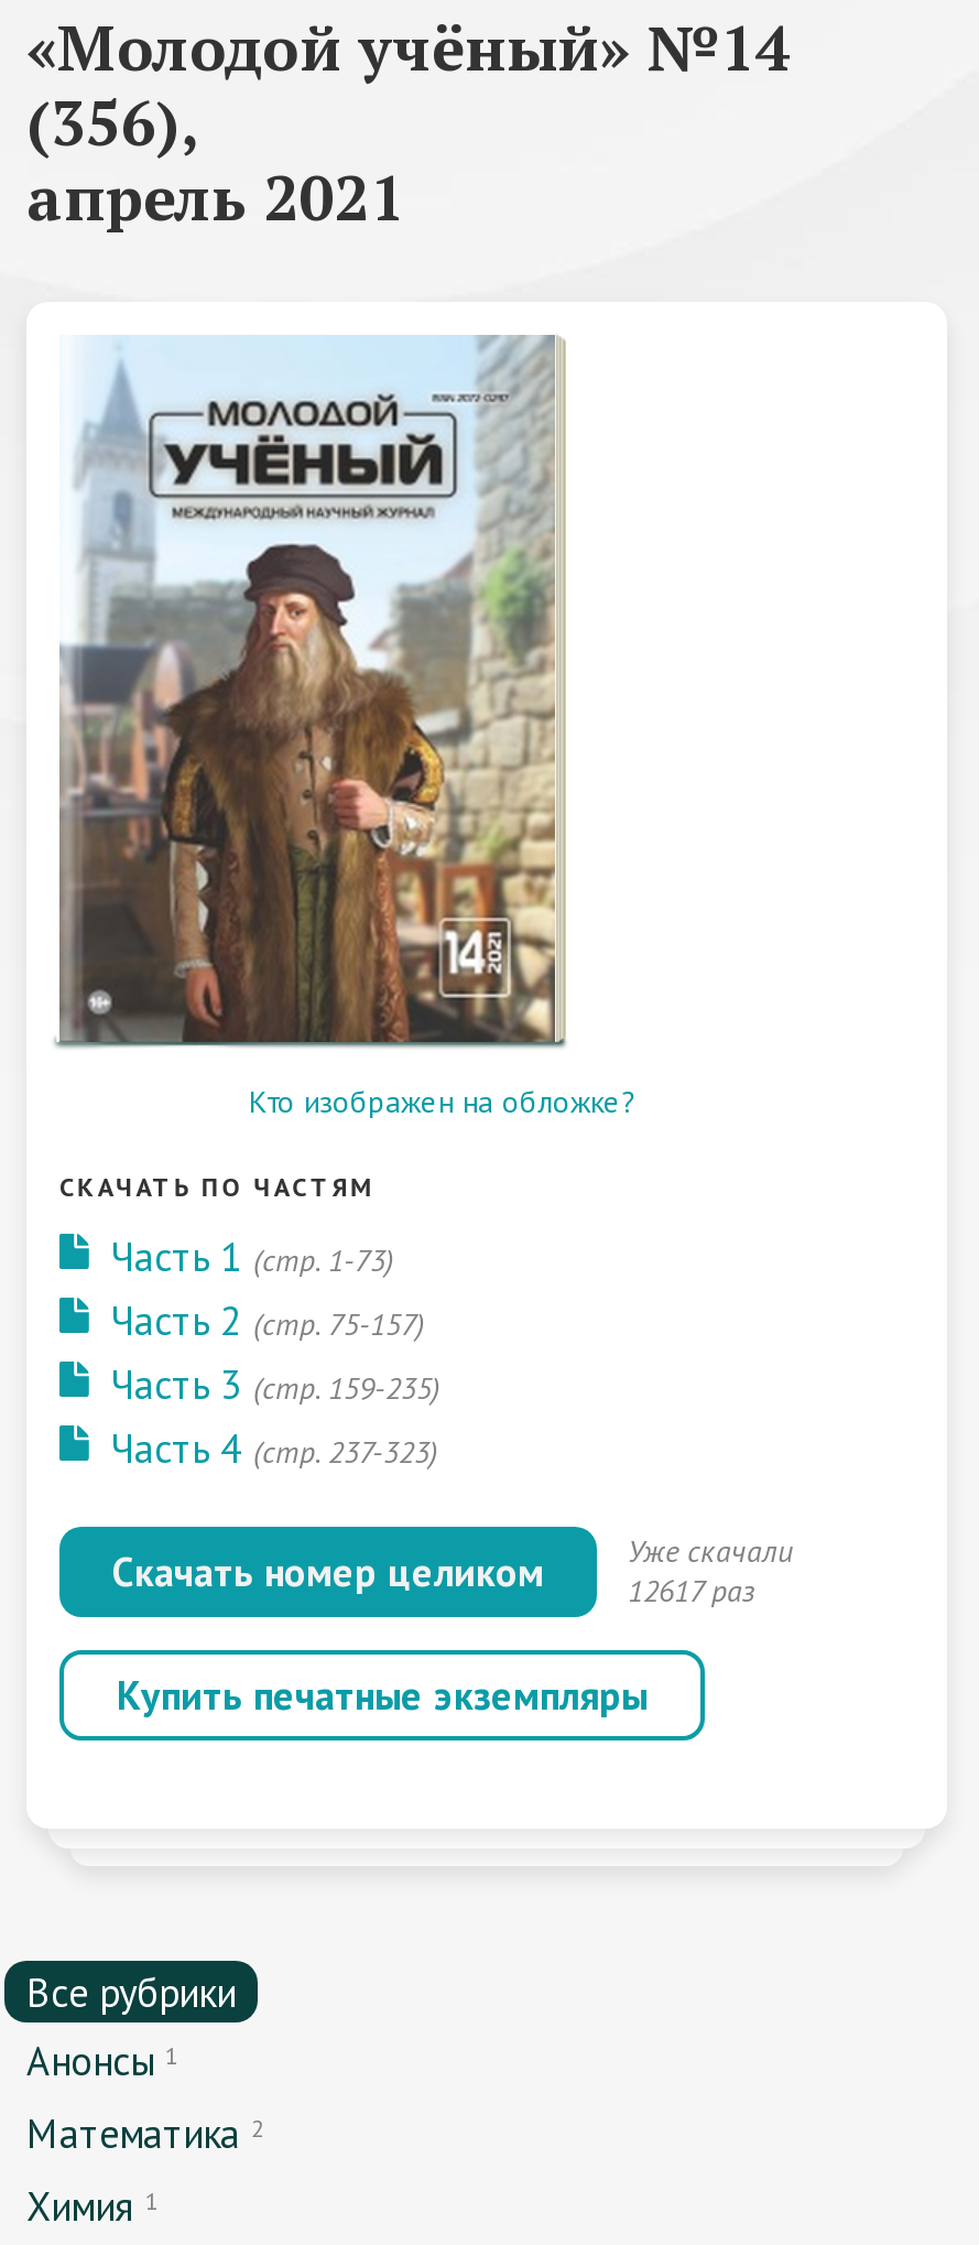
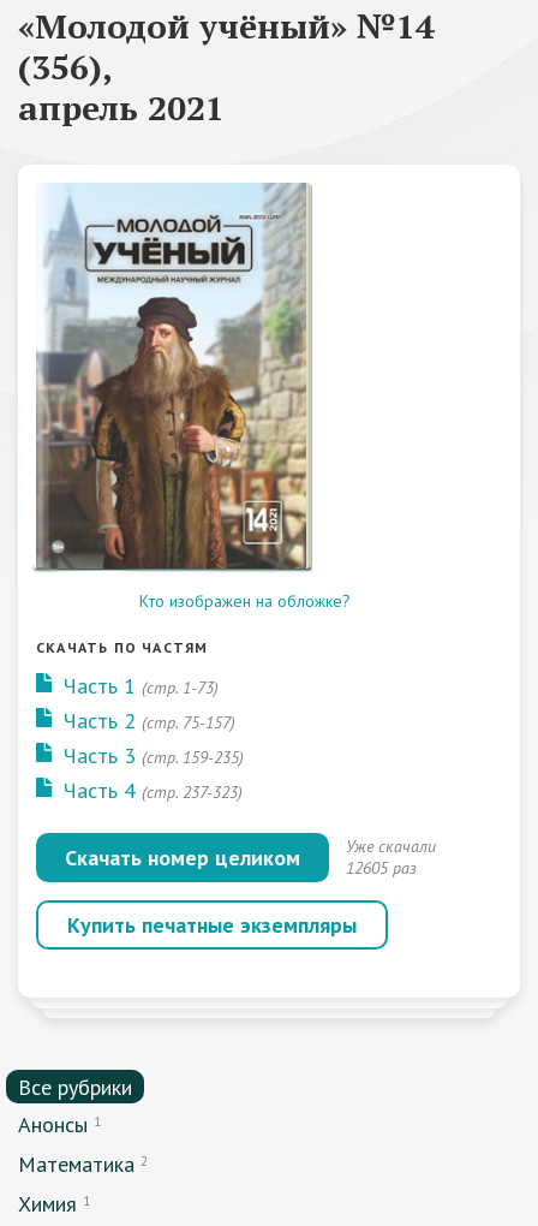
- 12617 раз
+ 12605 раз
